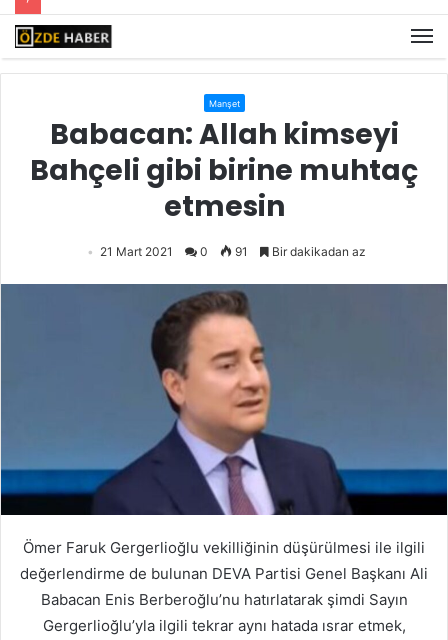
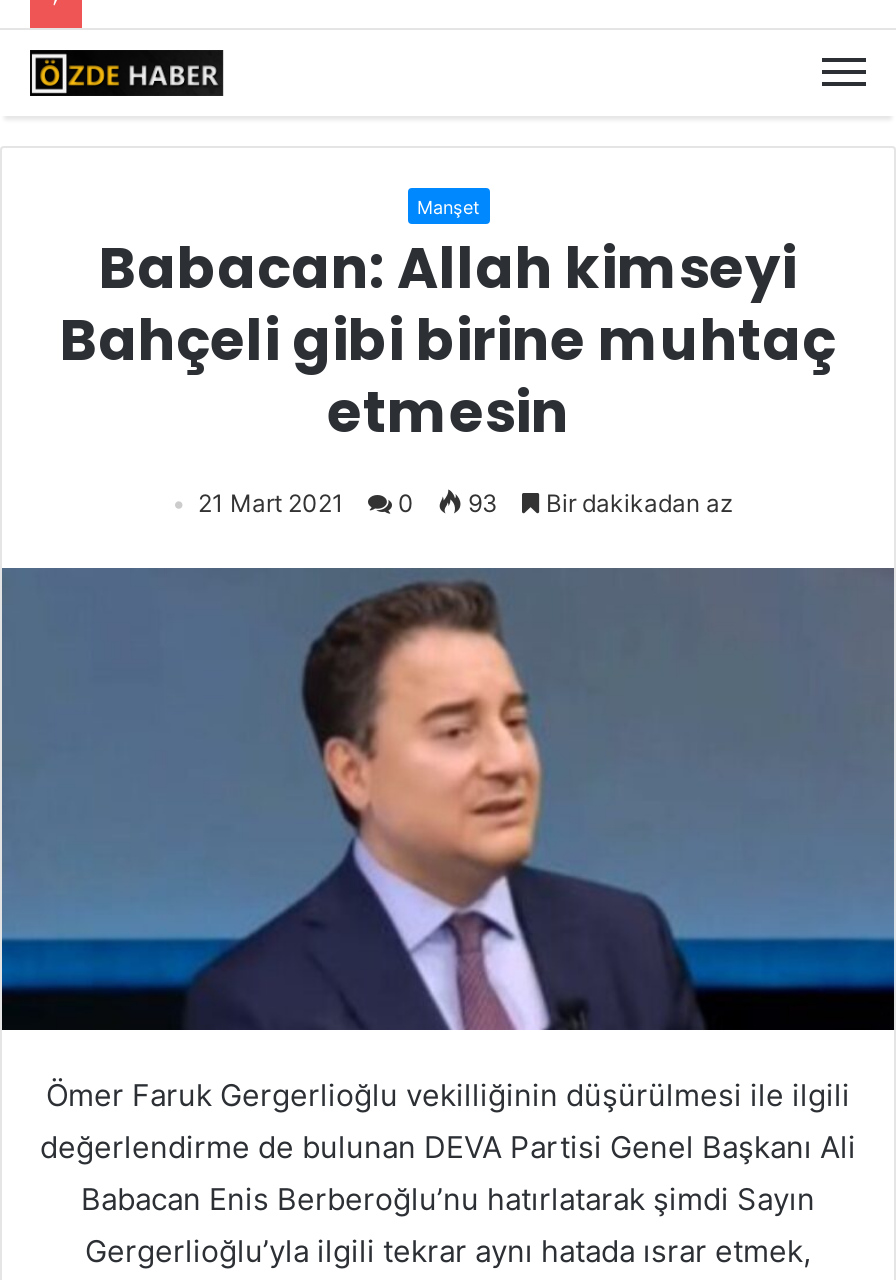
- 21 Mart 2021 0 91 Bir dakikadan az
+ 21 Mart 2021 0 93 Bir dakikadan az
